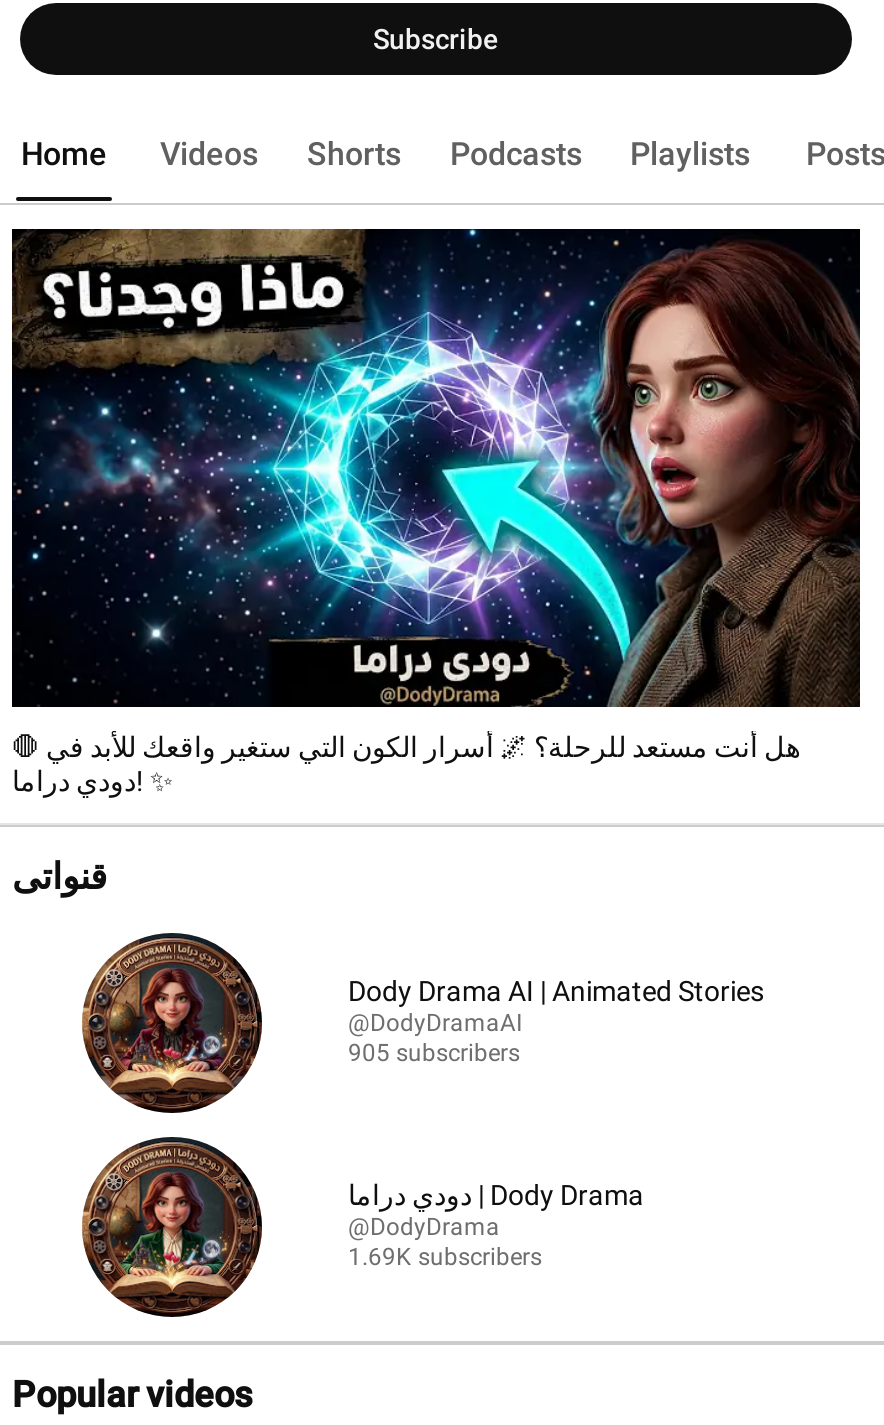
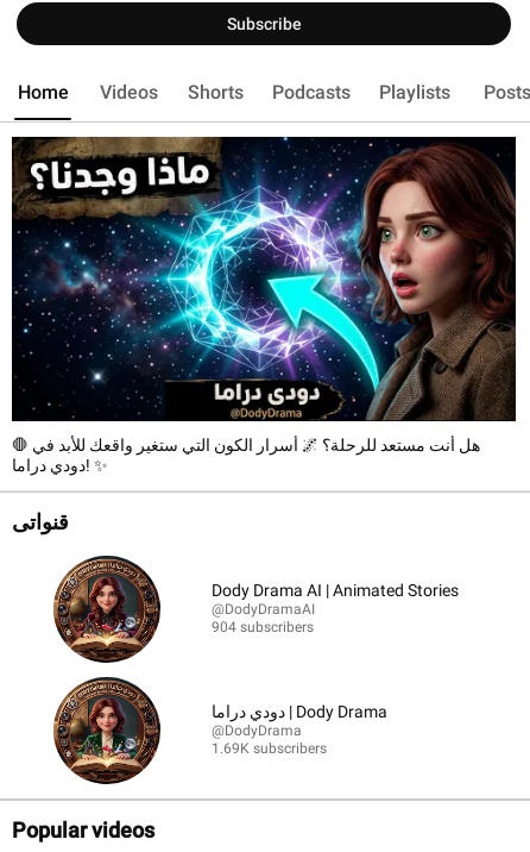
- 905 subscribers
+ 904 subscribers
